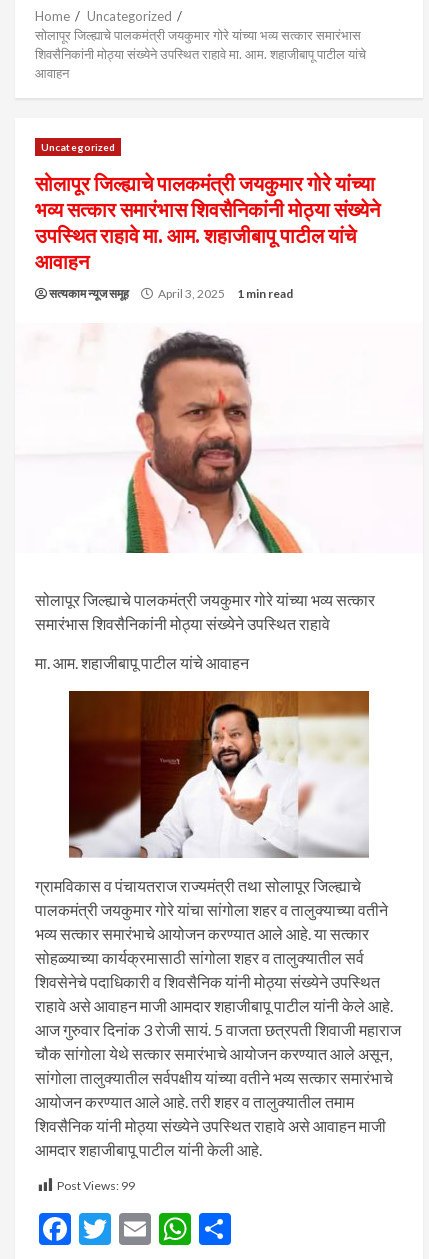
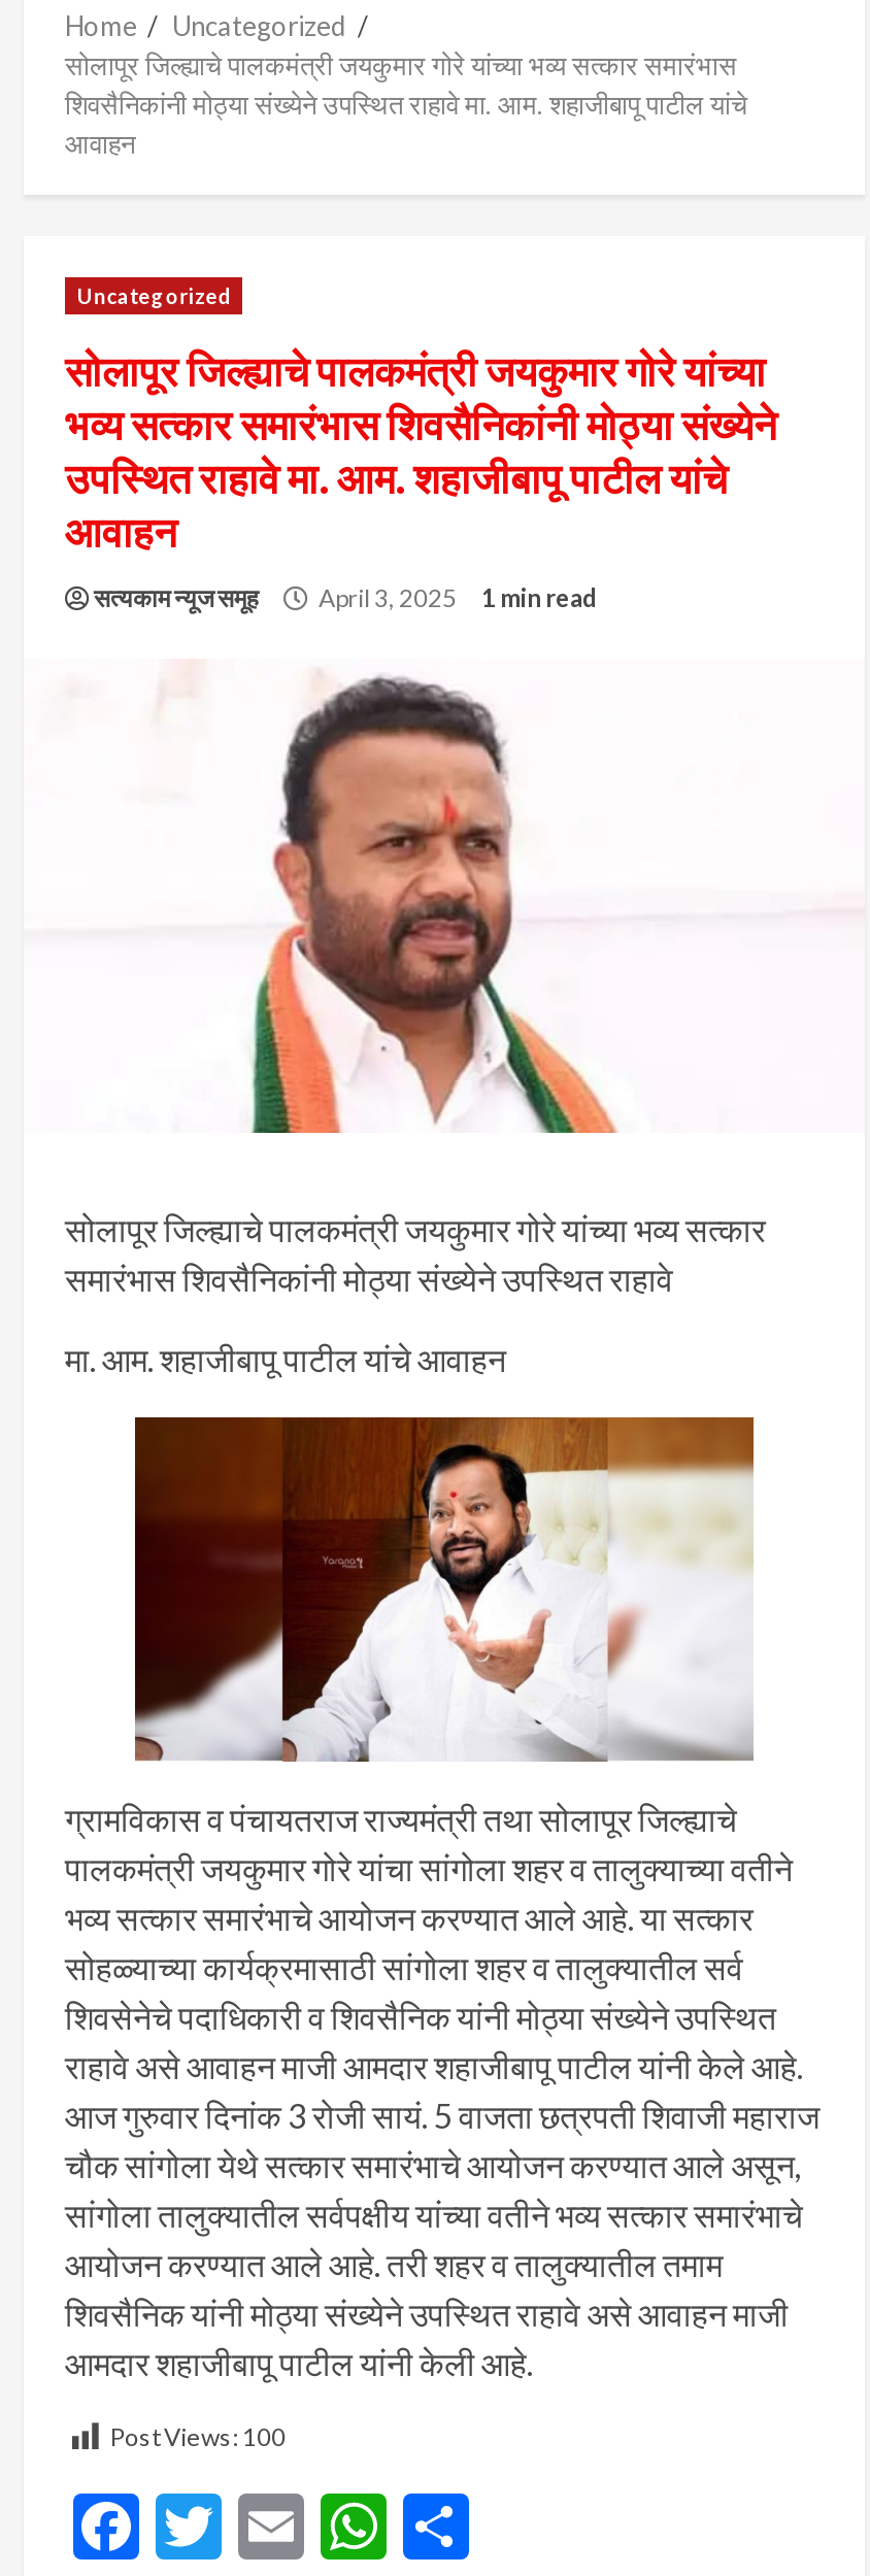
- Post Views: 99
+ Post Views: 100
